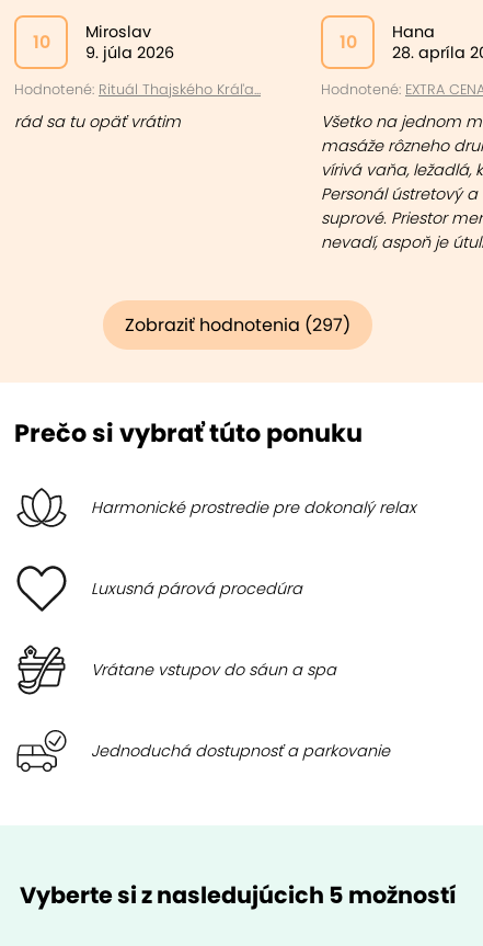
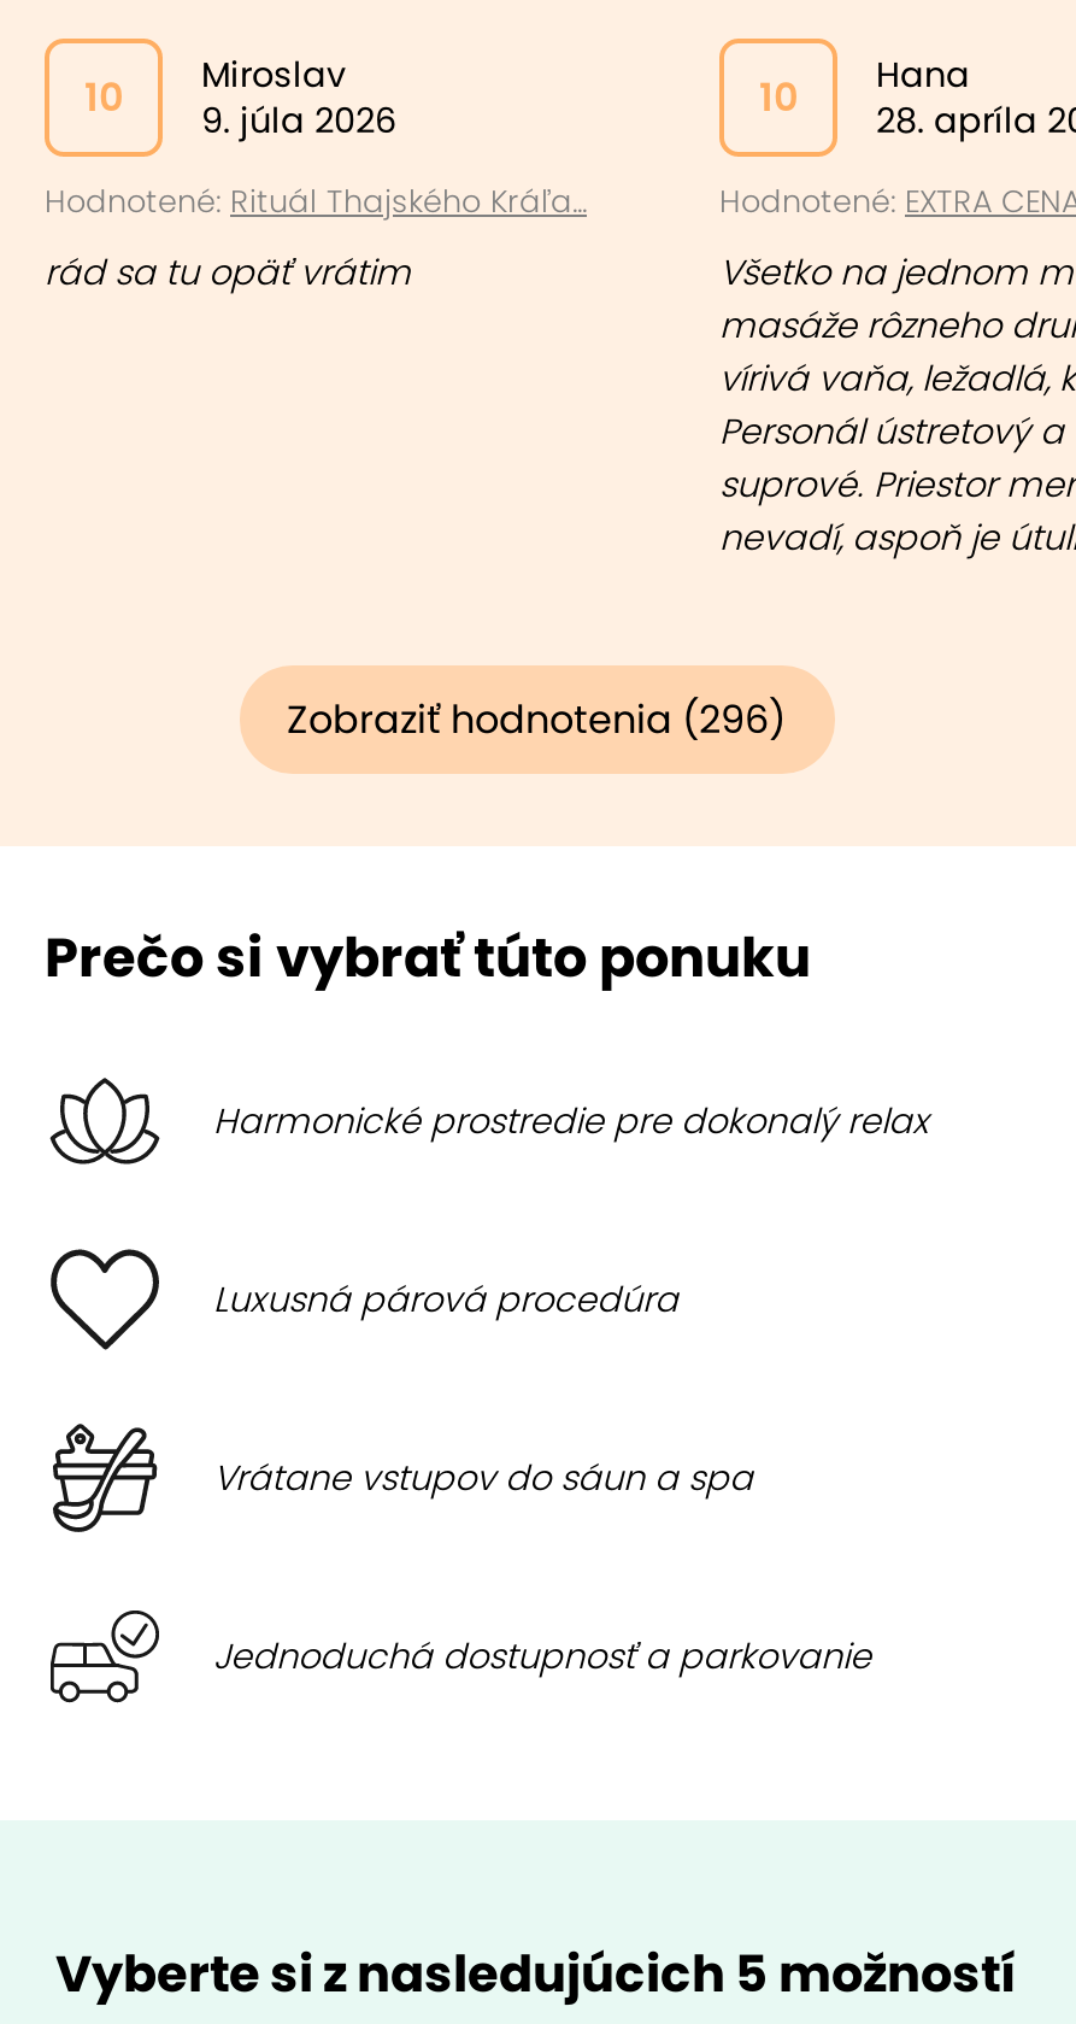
- Zobraziť hodnotenia (297)
+ Zobraziť hodnotenia (296)
